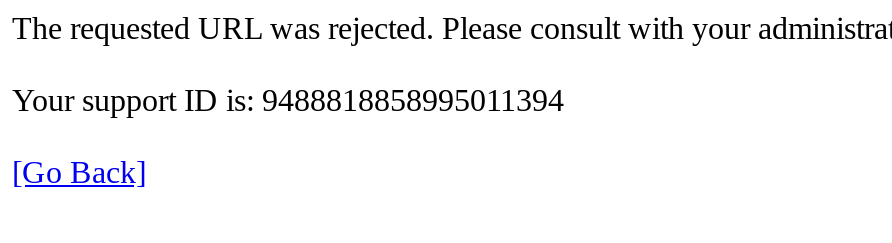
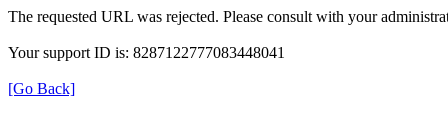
- Your support ID is: 9488818858995011394
+ Your support ID is: 8287122777083448041
